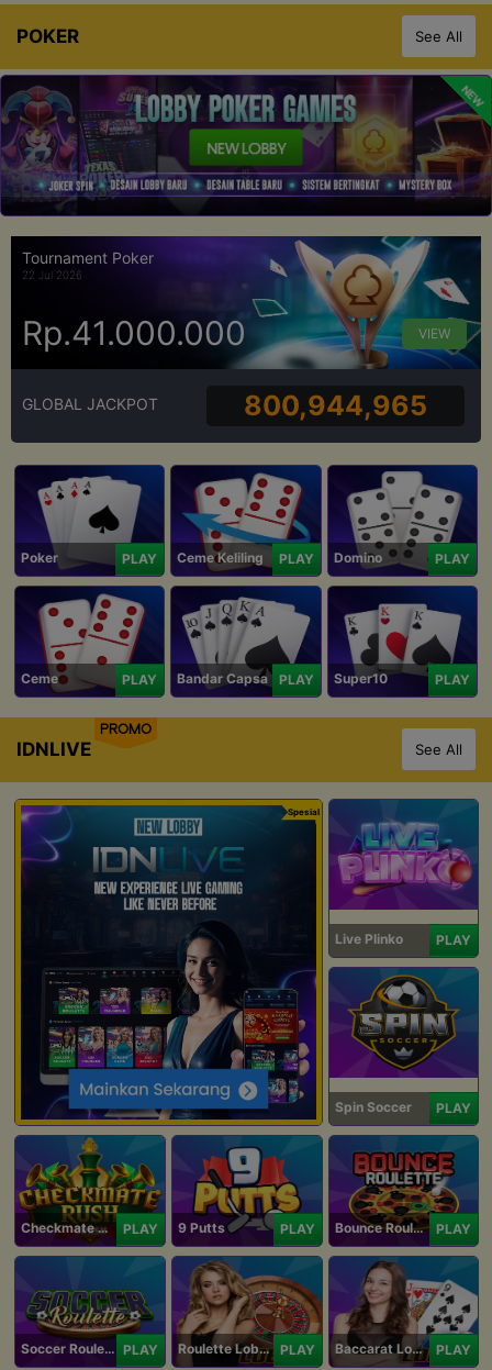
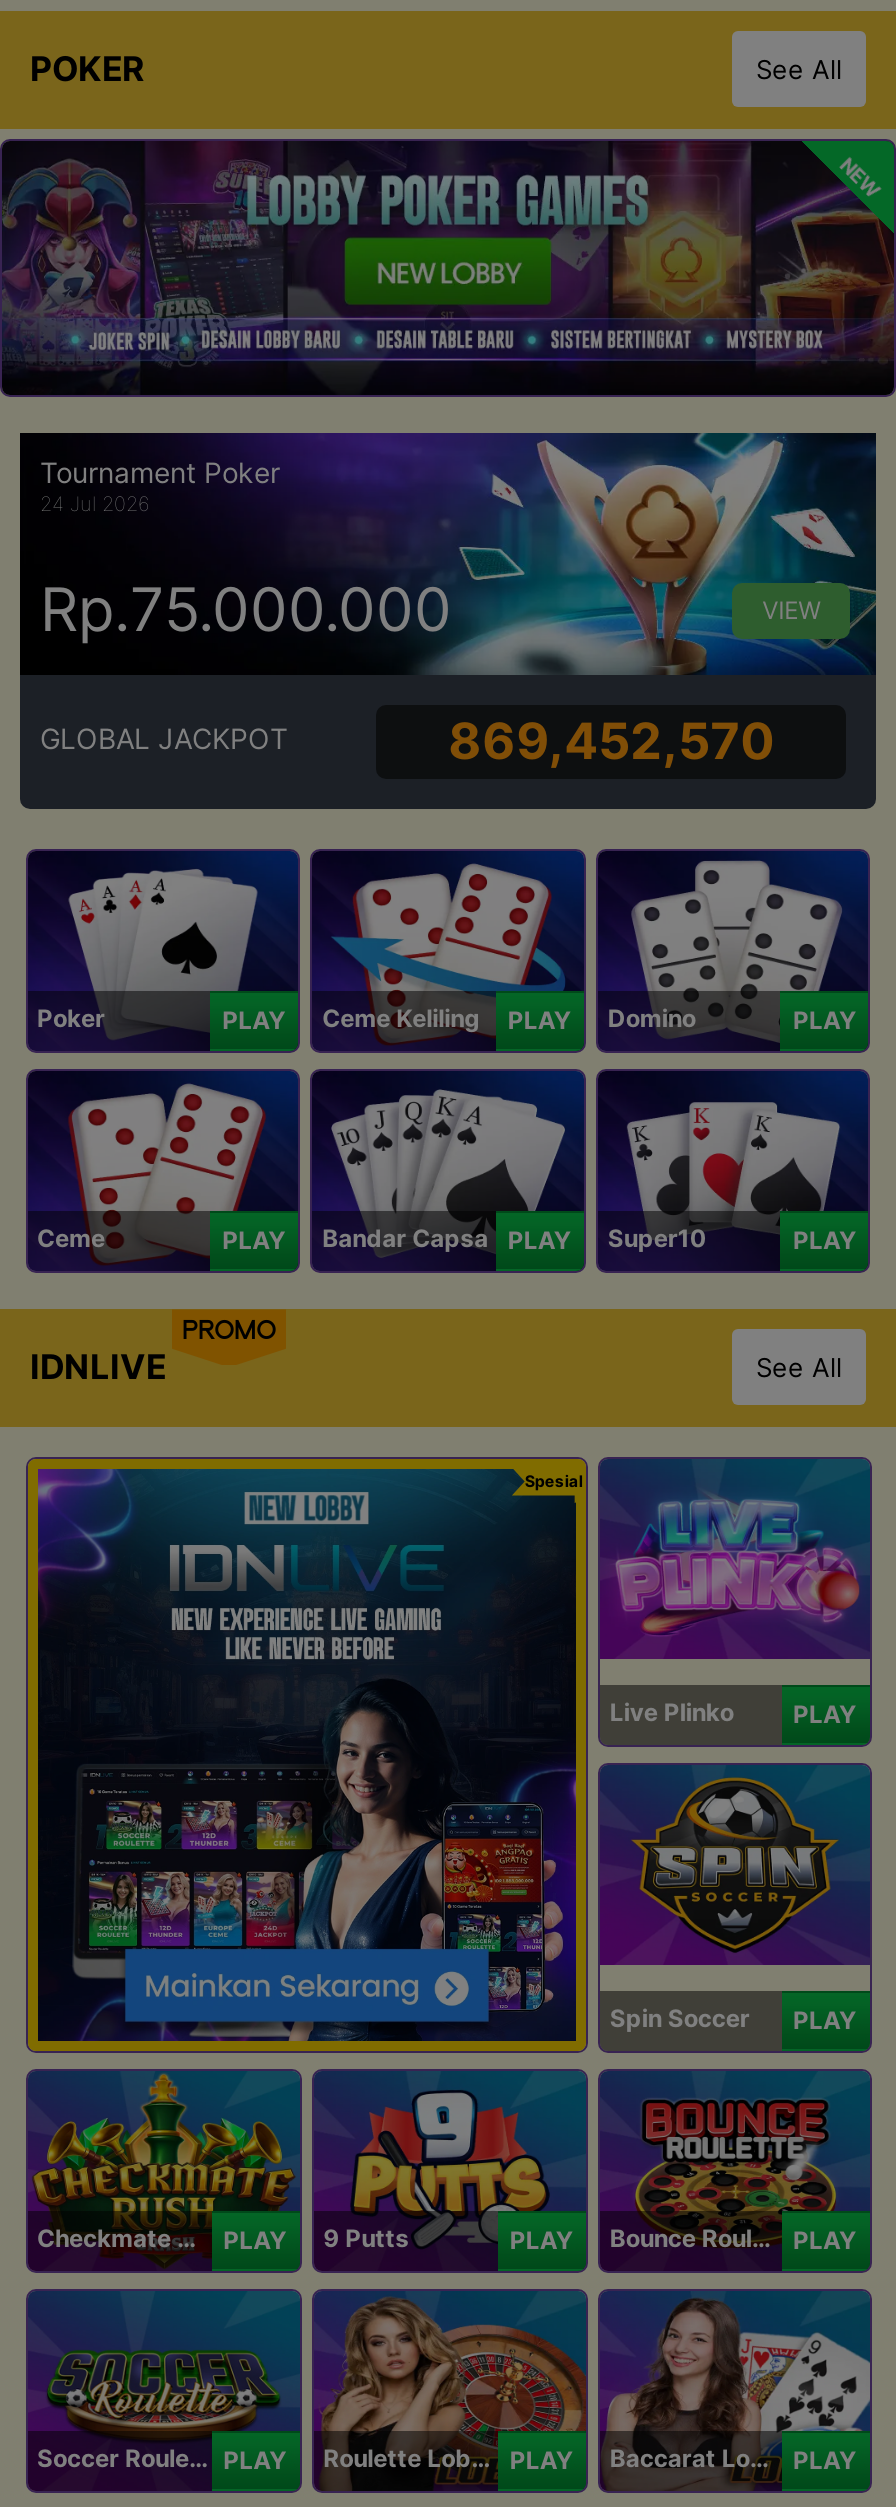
- 22 Jul 2026
+ 24 Jul 2026

- Rp.41.000.000
+ Rp.75.000.000

- 800,944,965
+ 869,452,570
